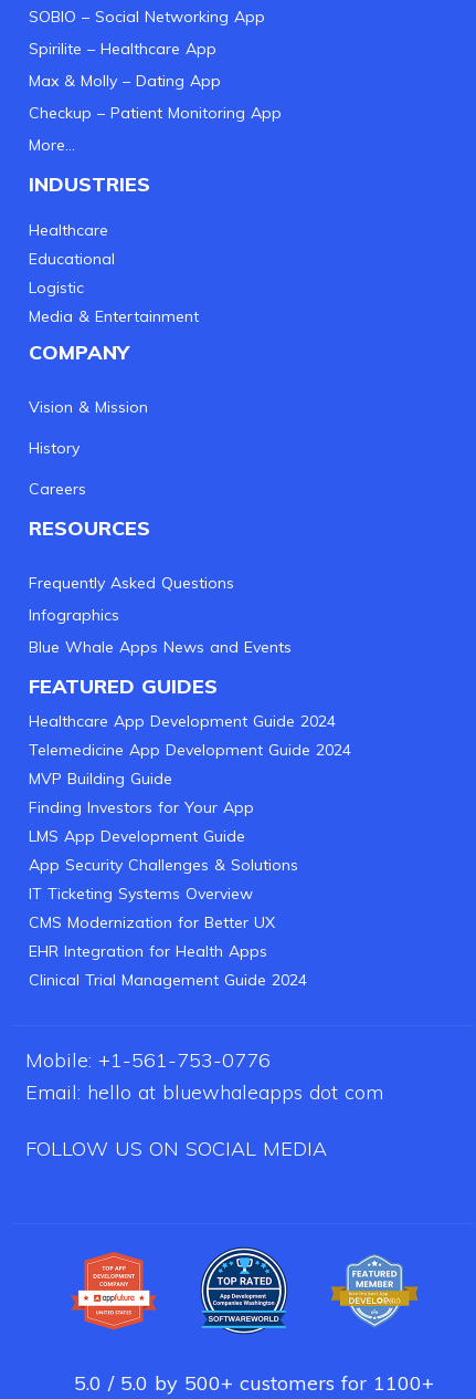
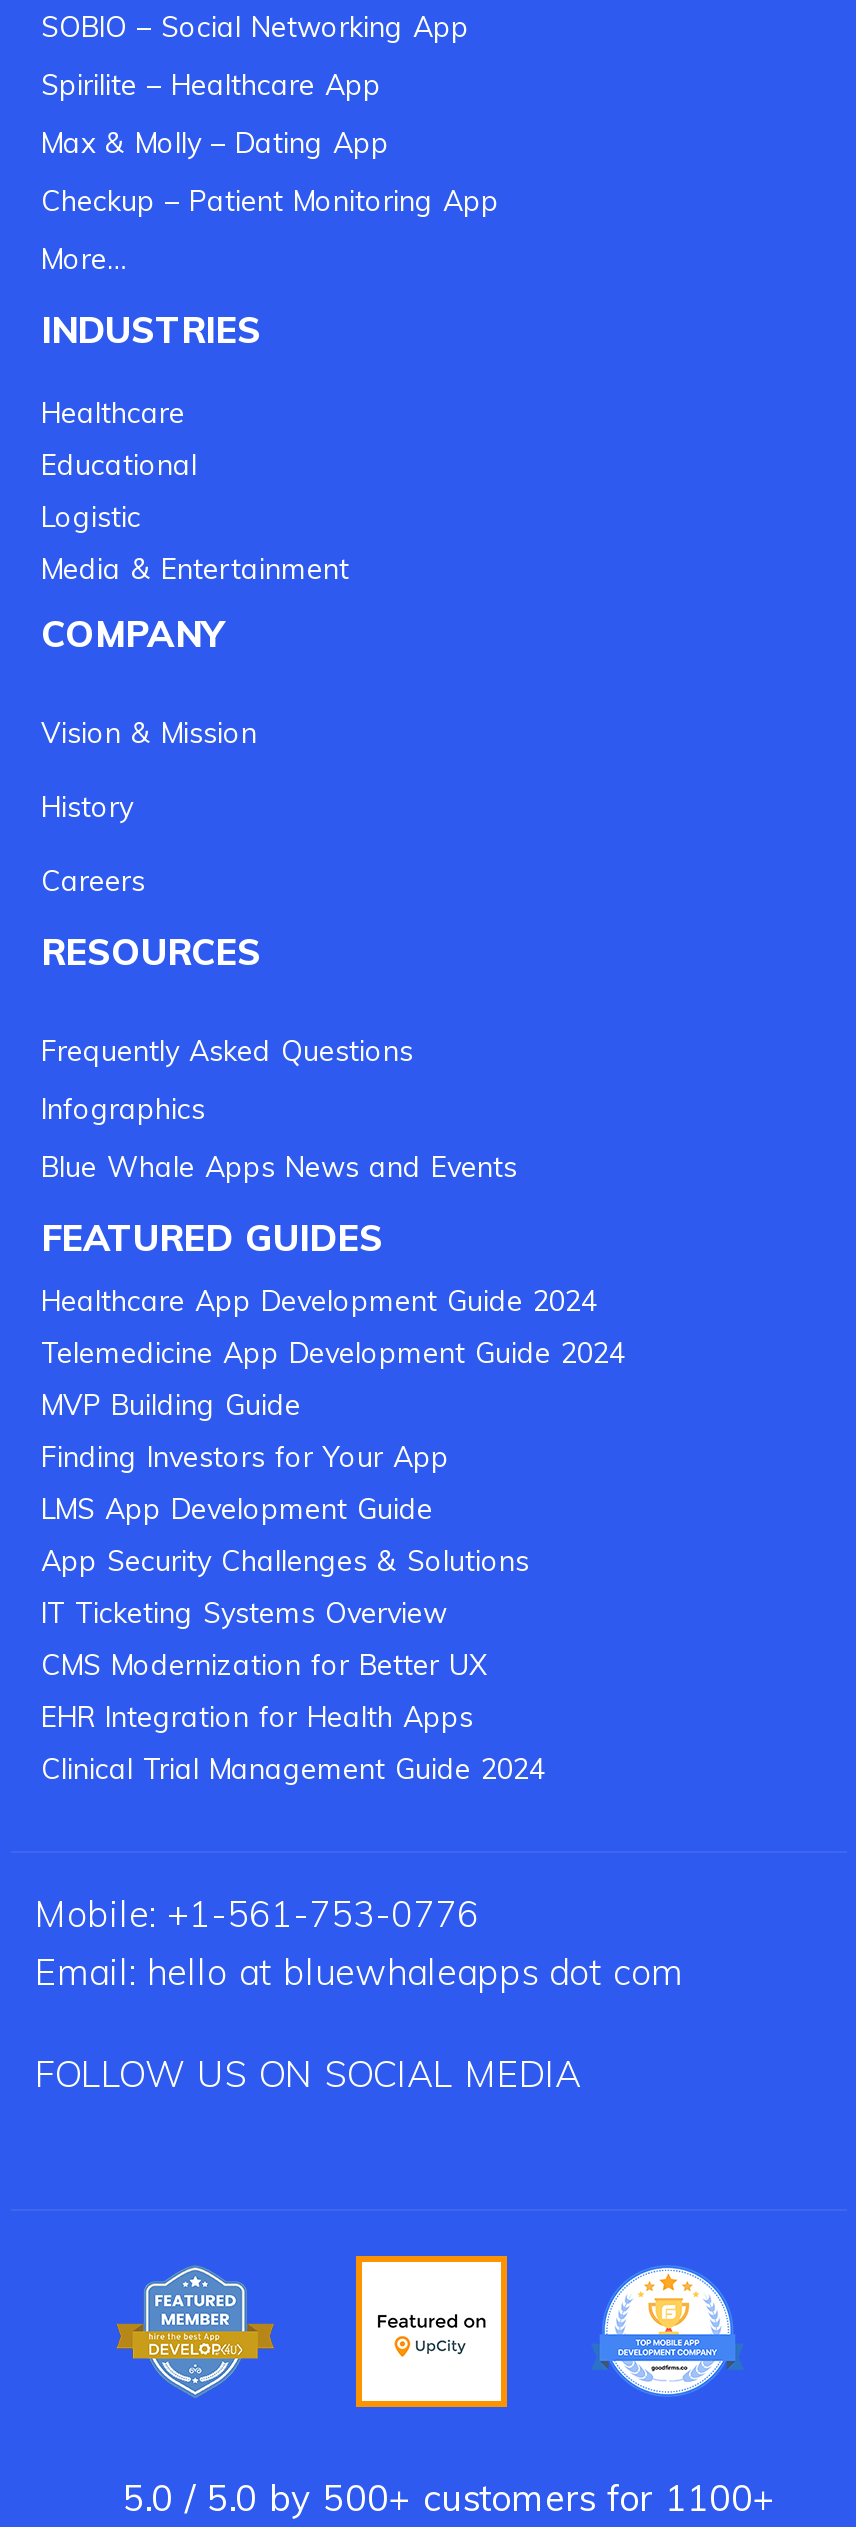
- [image]
+ [image]

- [image]
+ [image]

- [image]
+ [image]
